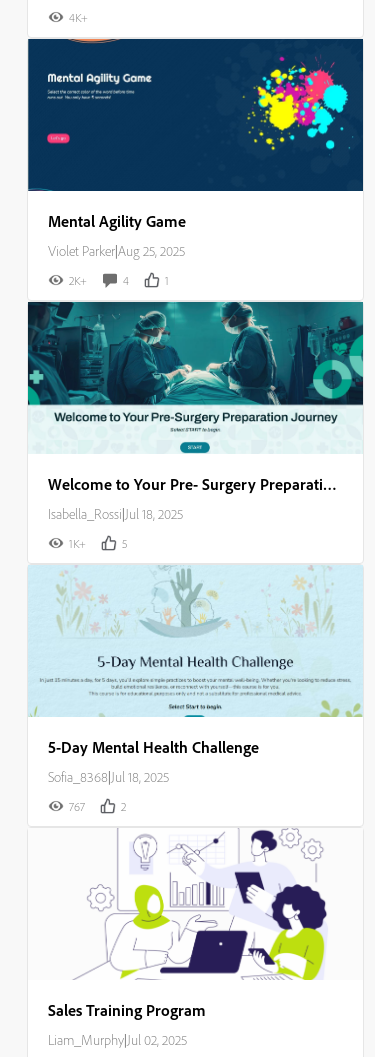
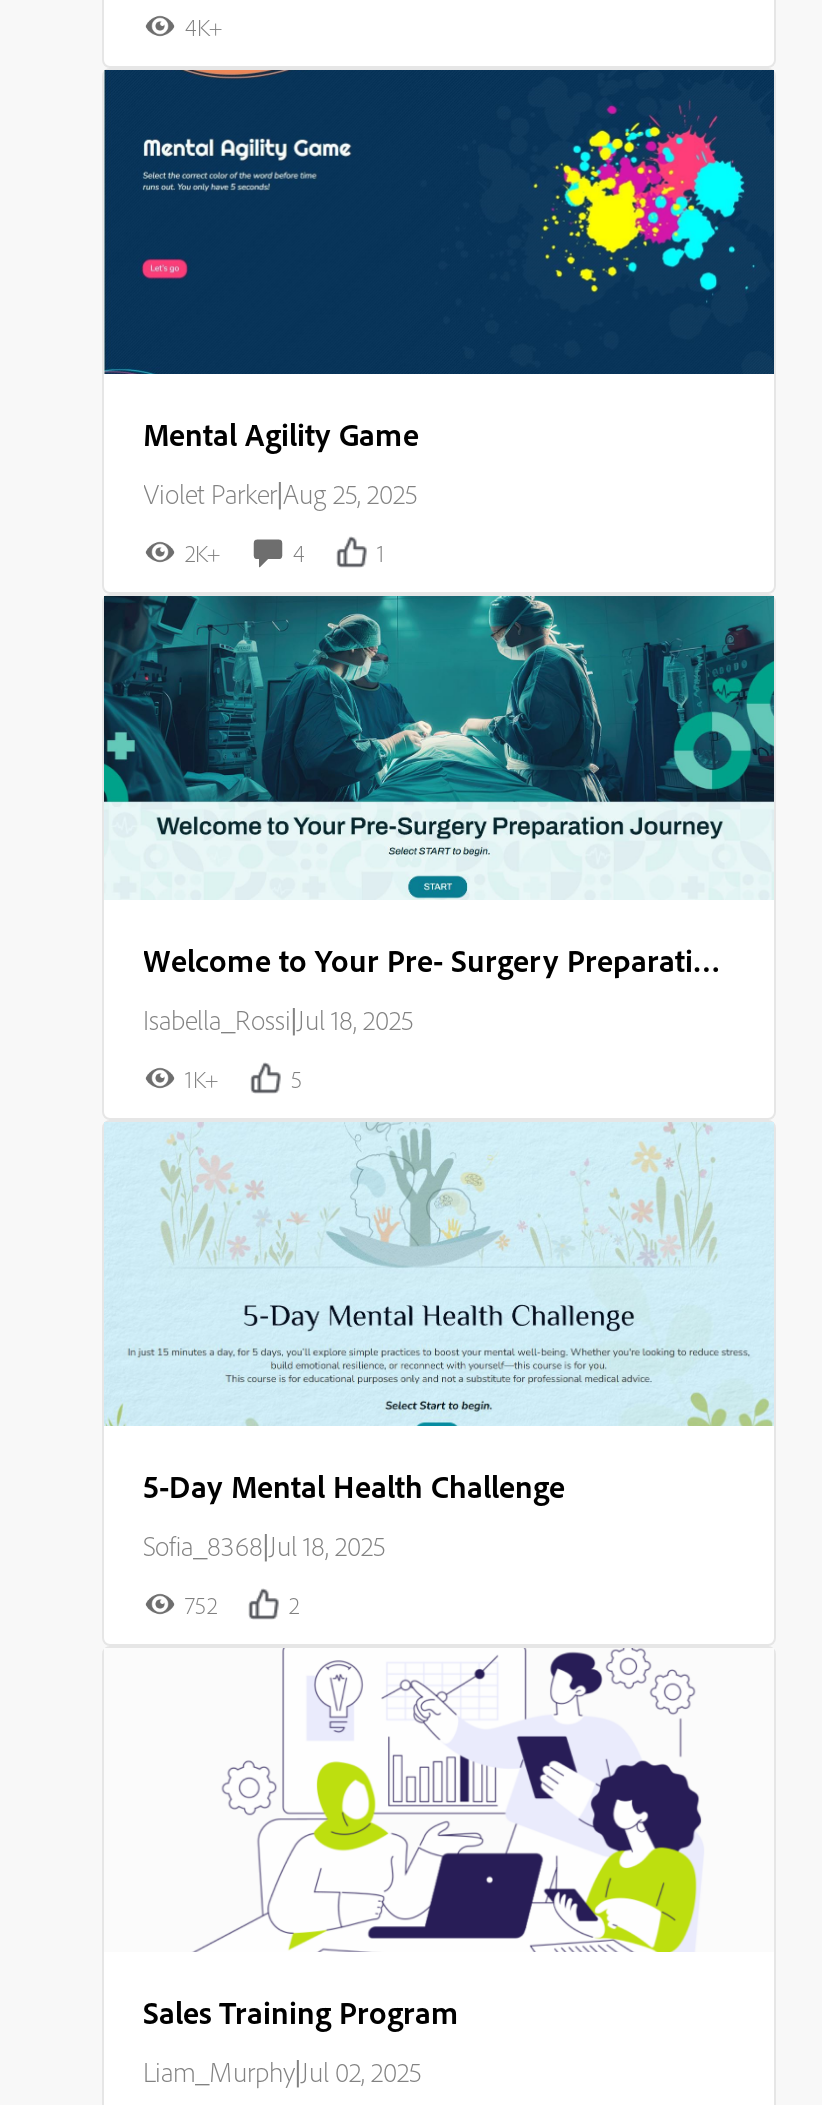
- 767
+ 752
